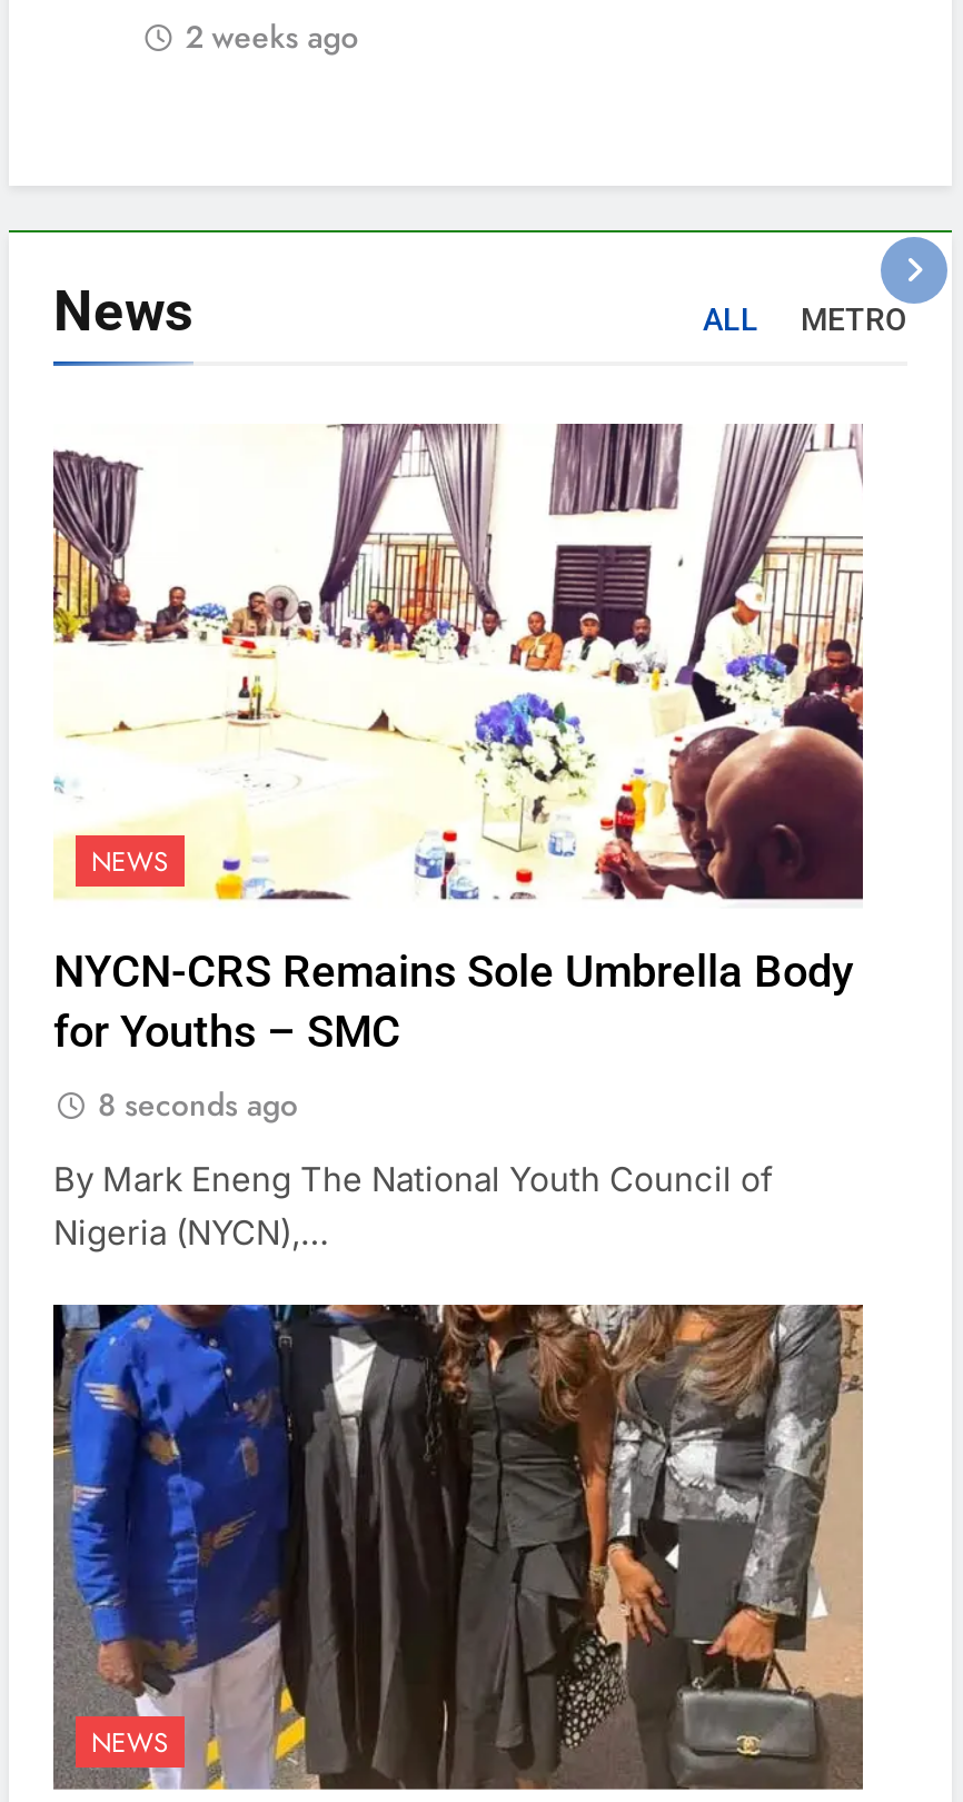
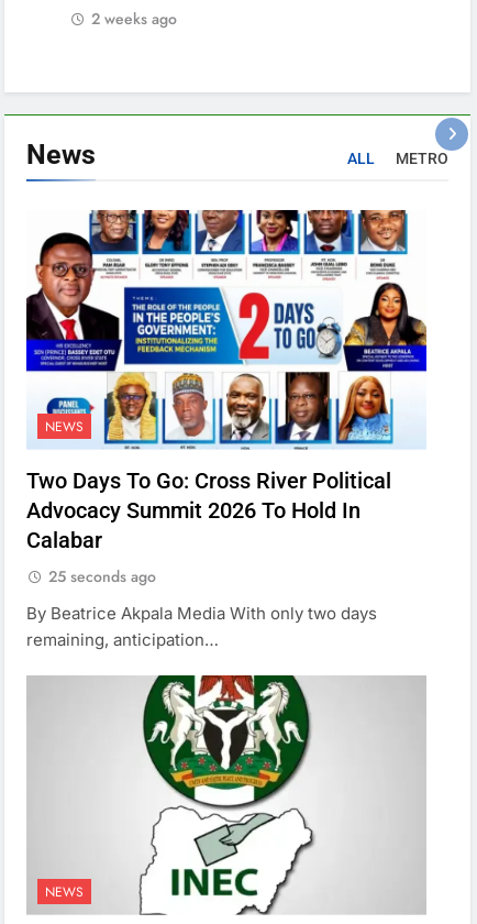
- [image]
- NYCN-CRS Remains Sole Umbrella Body
- for Youths – SMC
+ [image]
+ Two Days To Go: Cross River Political
+ Advocacy Summit 2026 To Hold In
+ Calabar

- 8 seconds ago
+ 25 seconds ago

- By Mark Eneng The National Youth Council of
- Nigeria (NYCN),…
+ By Beatrice Akpala Media With only two days
+ remaining, anticipation…

- [image]
+ [image]
